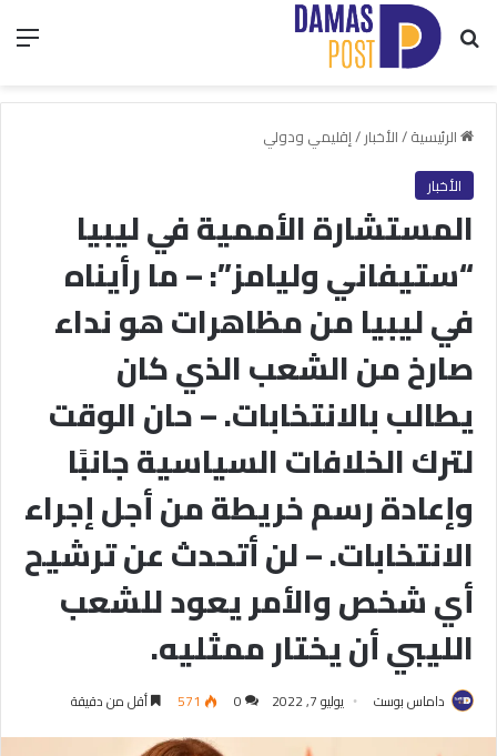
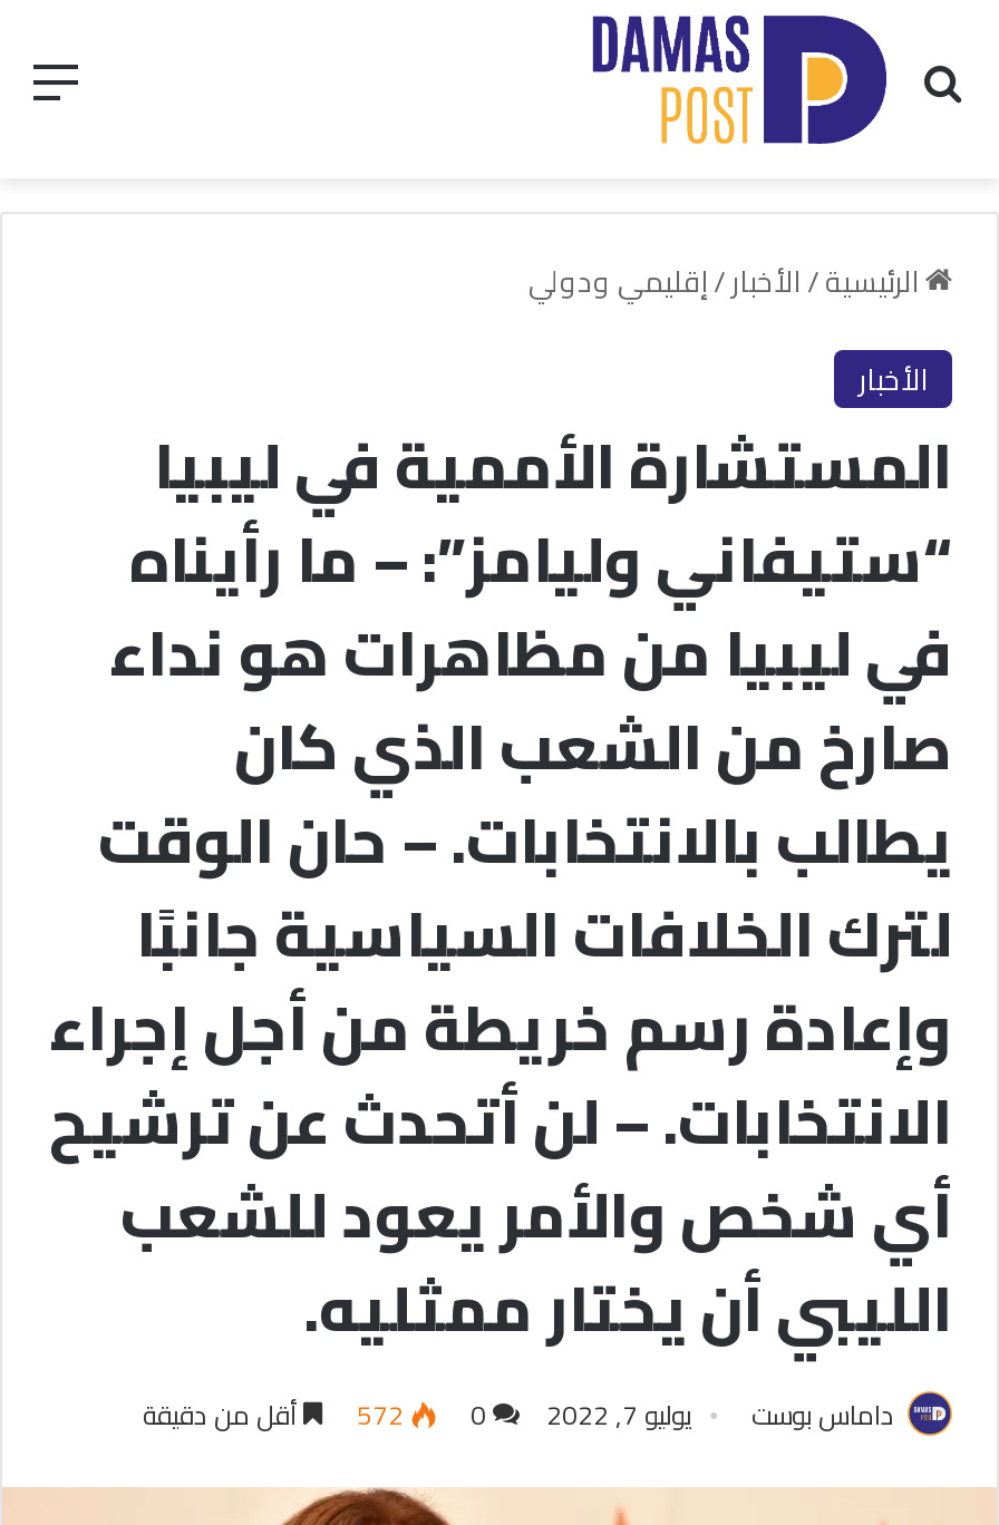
- 0 571 أقل من دقيقة
+ 0 572 أقل من دقيقة
